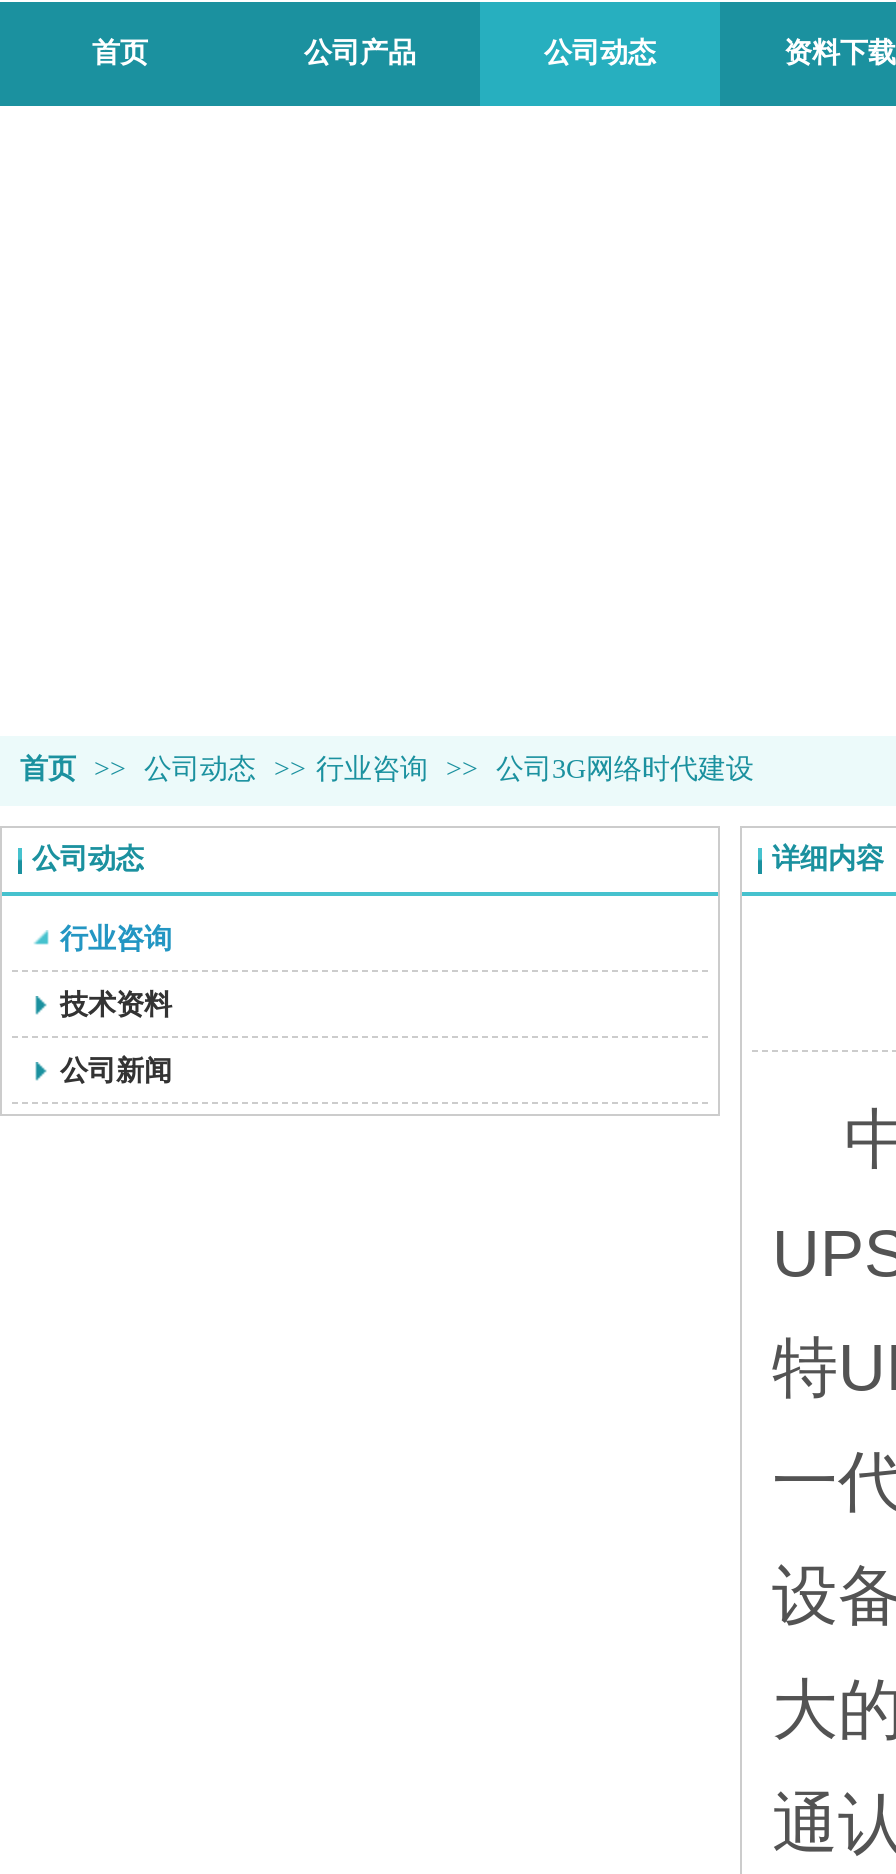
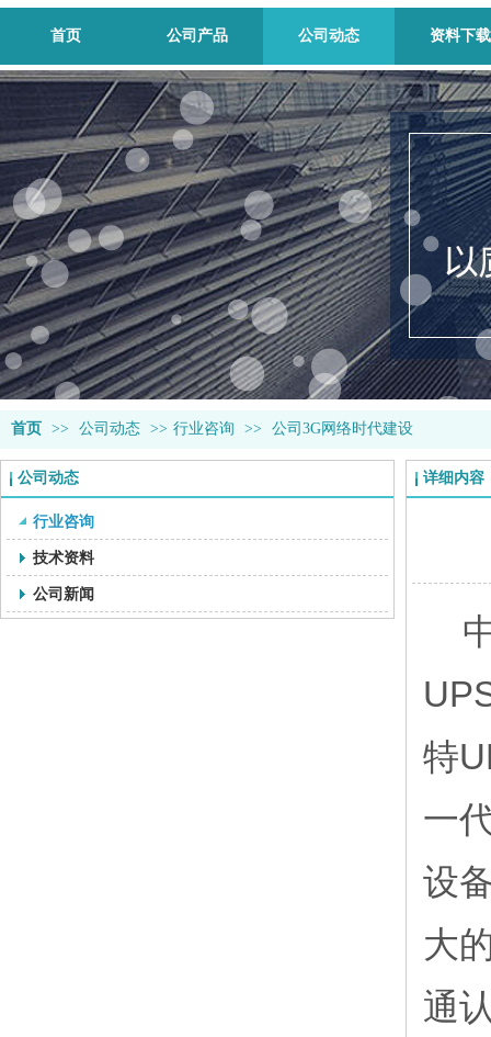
+ [image]
